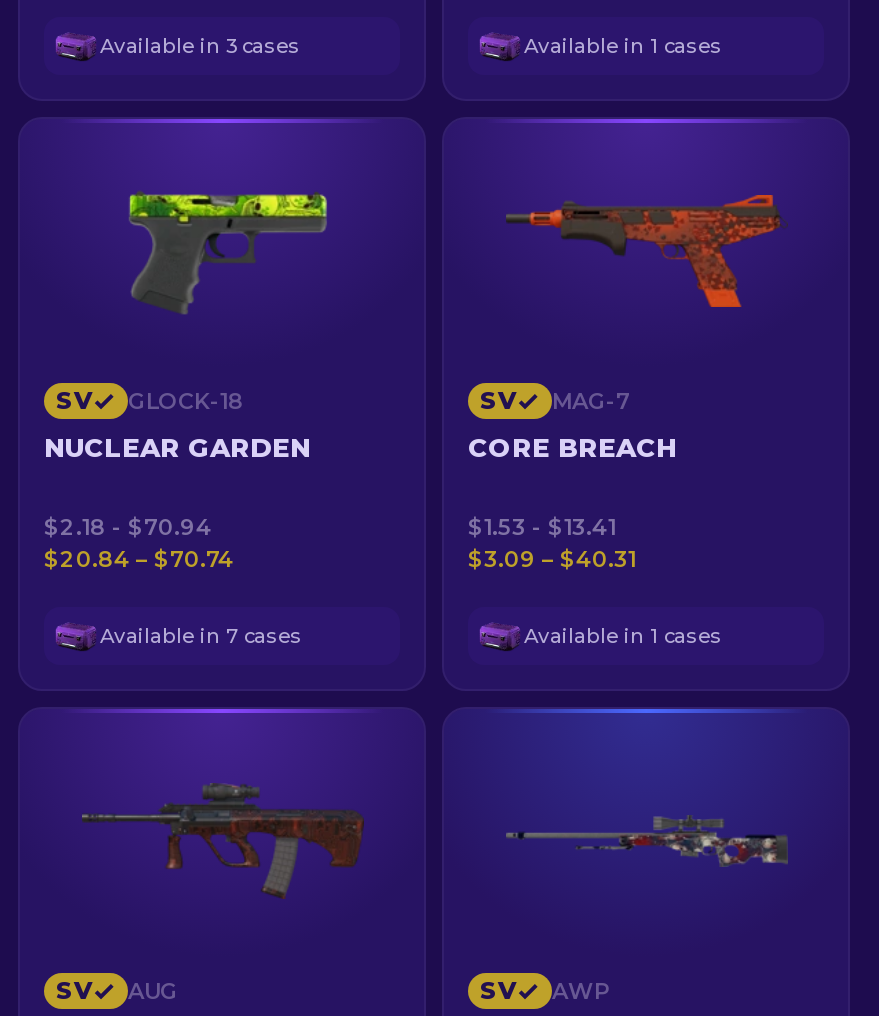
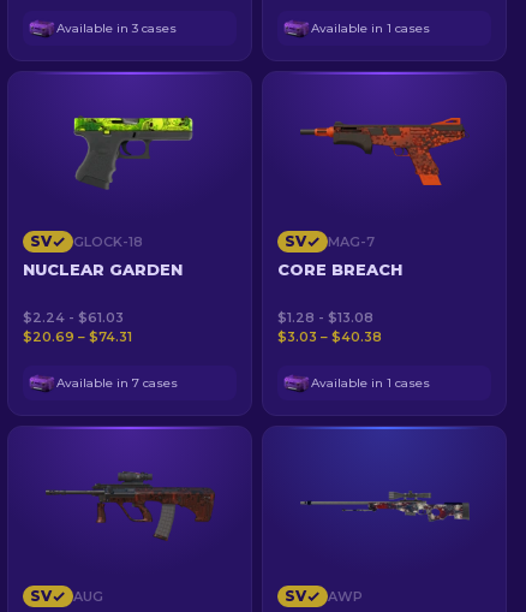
- $2.18 - $70.94
+ $2.24 - $61.03

- $1.53 - $13.41
+ $1.28 - $13.08

- $20.84 – $70.74
+ $20.69 – $74.31

- $3.09 – $40.31
+ $3.03 – $40.38
